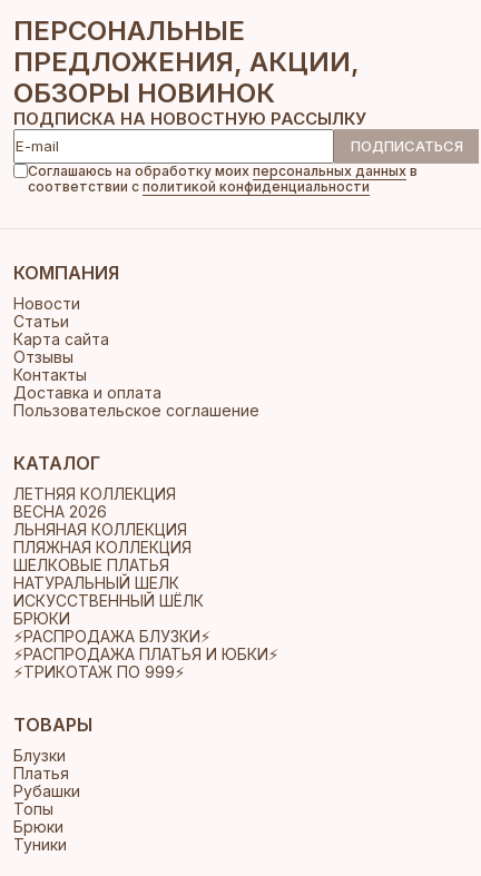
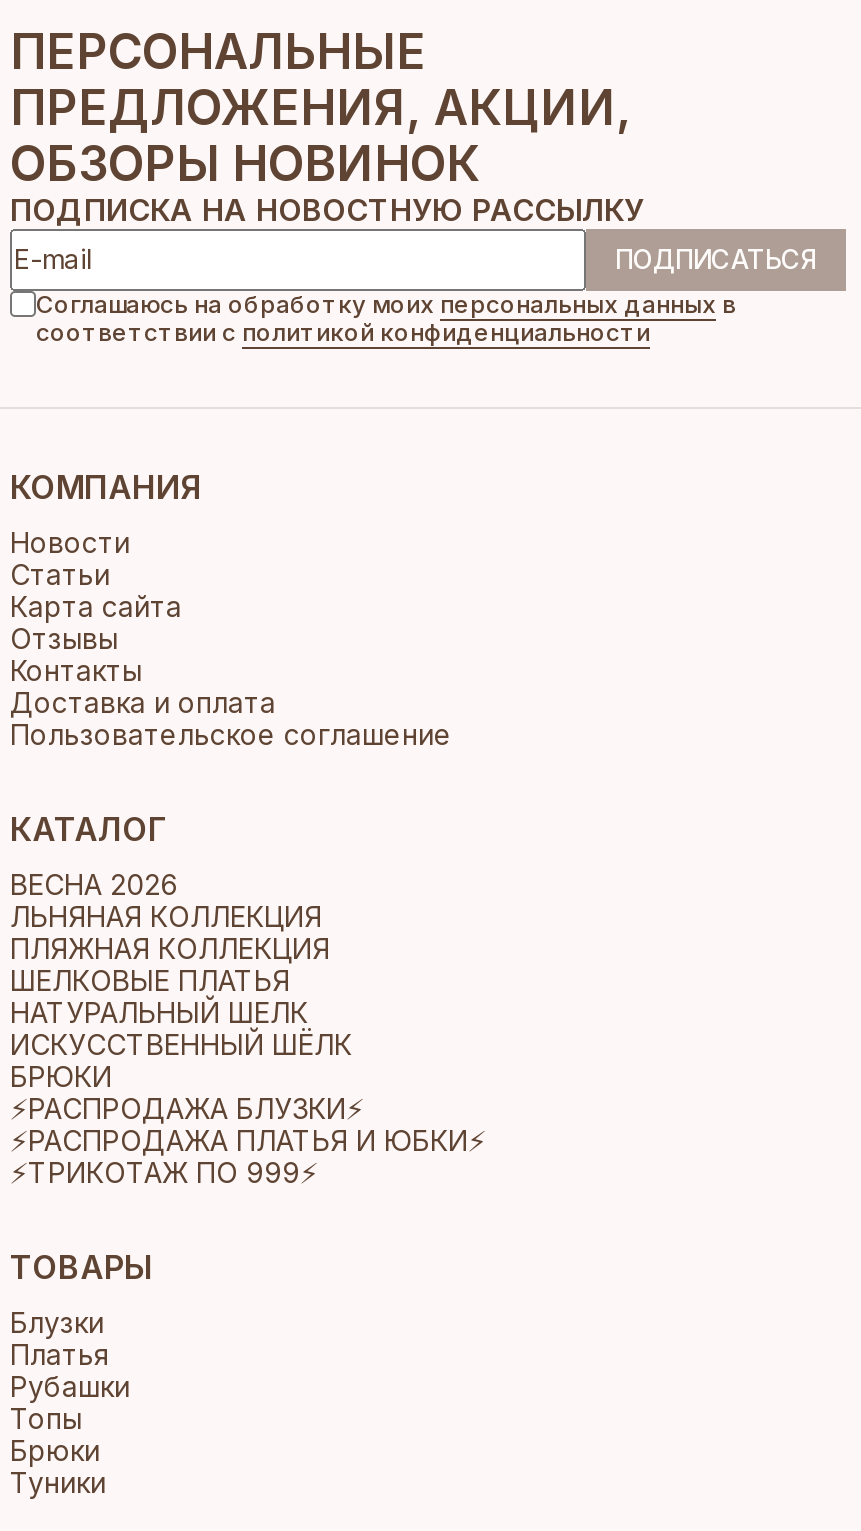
- ЛЕТНЯЯ КОЛЛЕКЦИЯ
